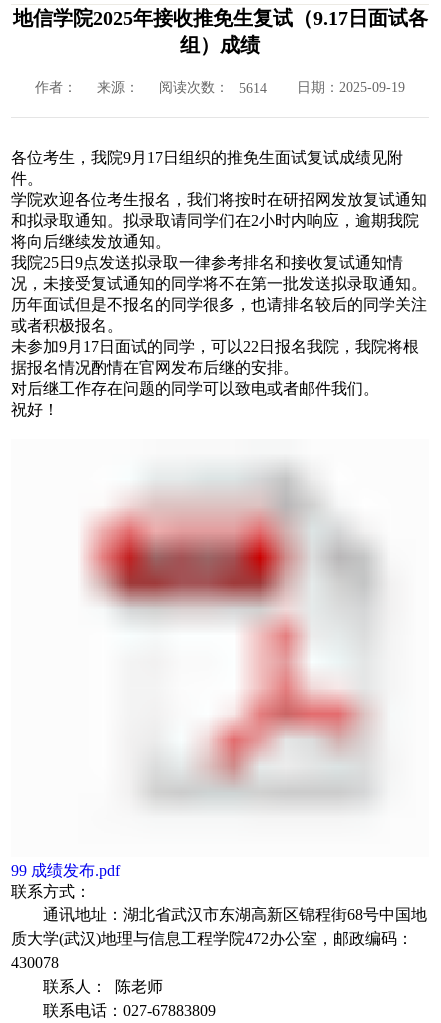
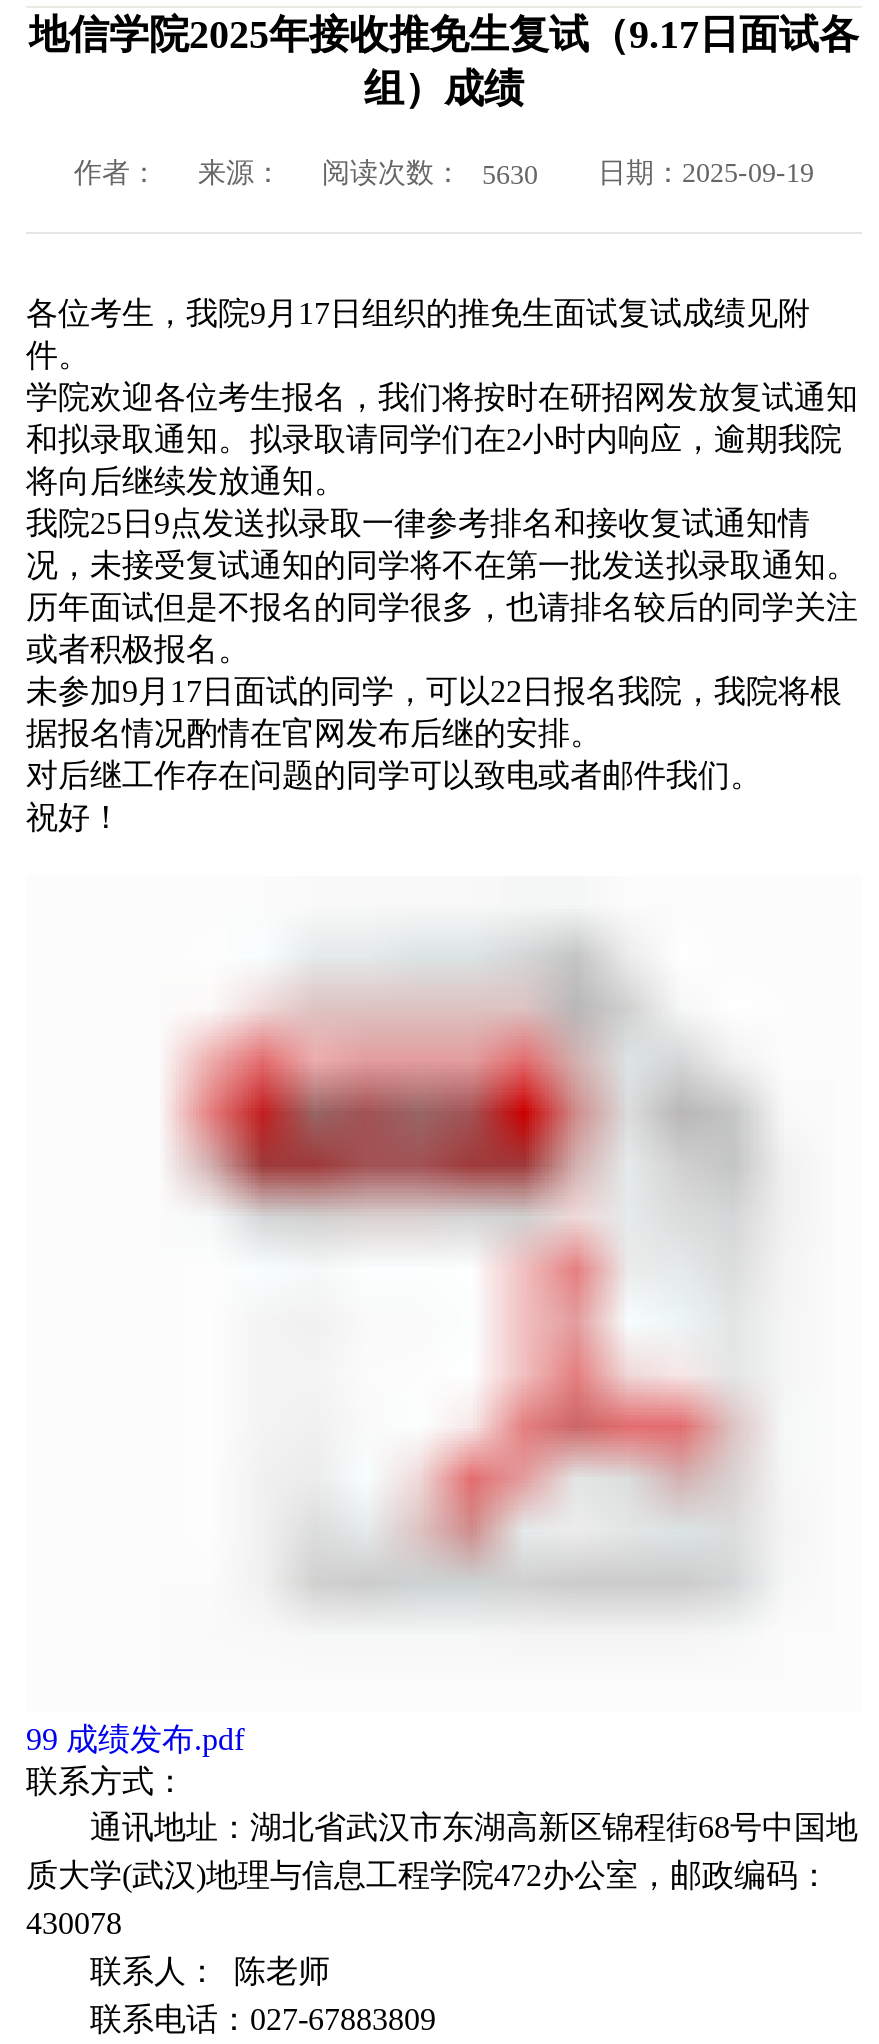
- 作者： 来源： 阅读次数： 5614 日期：2025-09-19
+ 作者： 来源： 阅读次数： 5630 日期：2025-09-19
